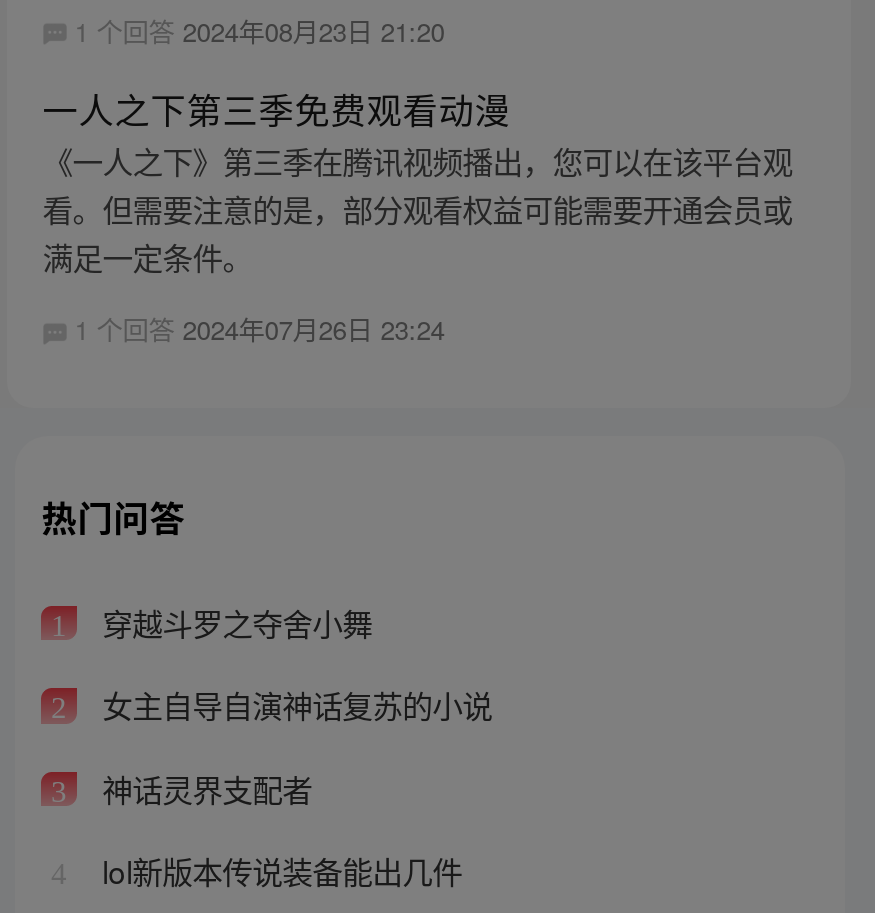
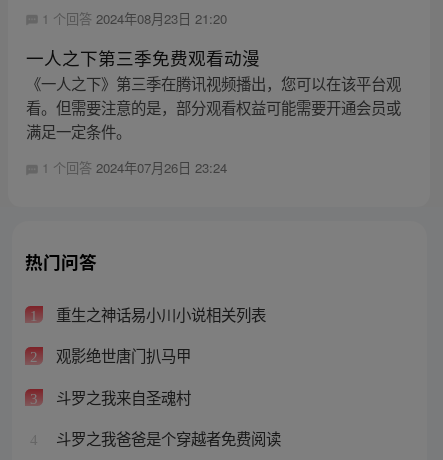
- 穿越斗罗之夺舍小舞
+ 重生之神话易小川小说相关列表

- 女主自导自演神话复苏的小说
+ 观影绝世唐门扒马甲

- 神话灵界支配者
+ 斗罗之我来自圣魂村

- lol新版本传说装备能出几件
+ 斗罗之我爸爸是个穿越者免费阅读
